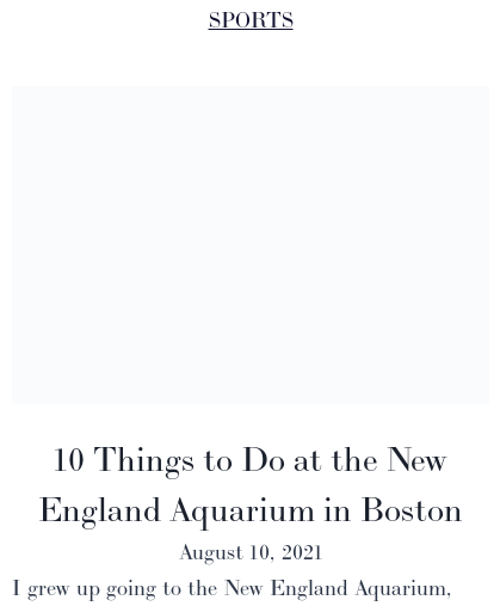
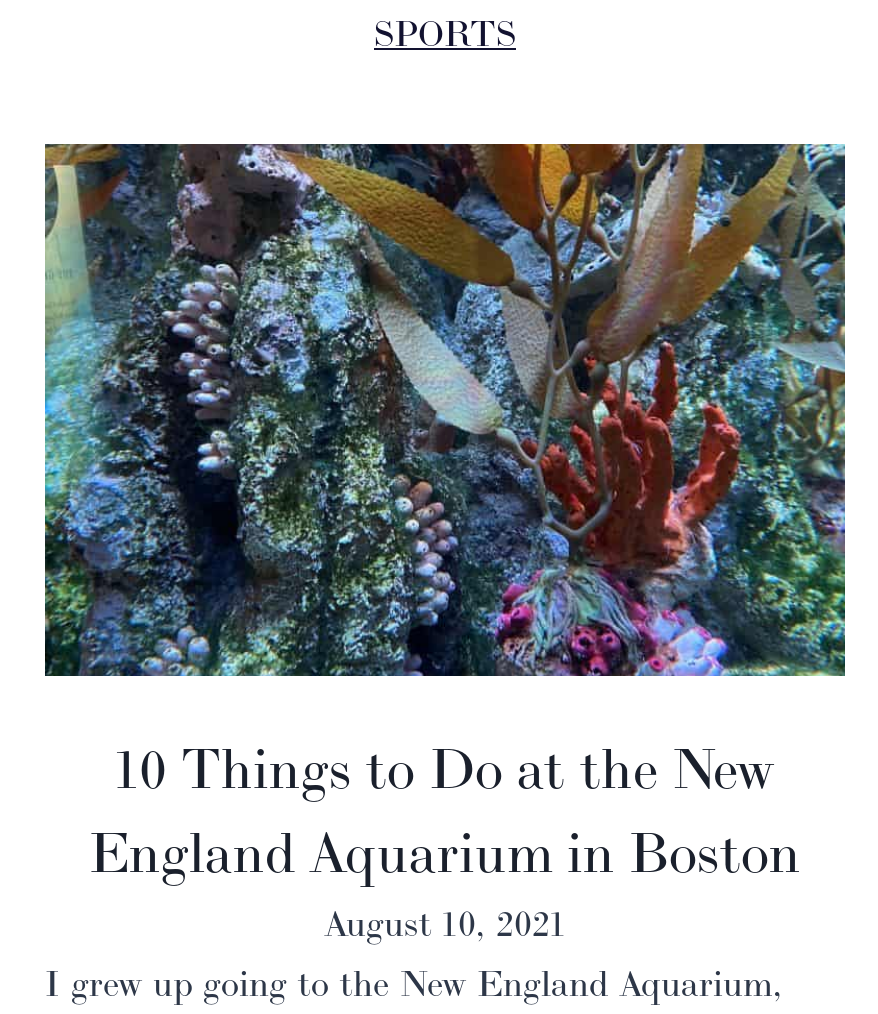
+ [image]
